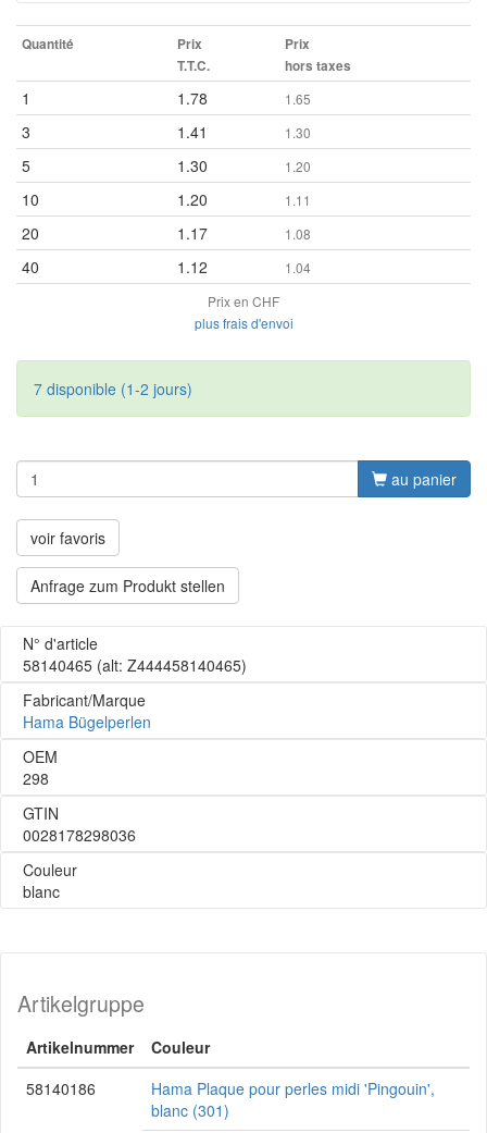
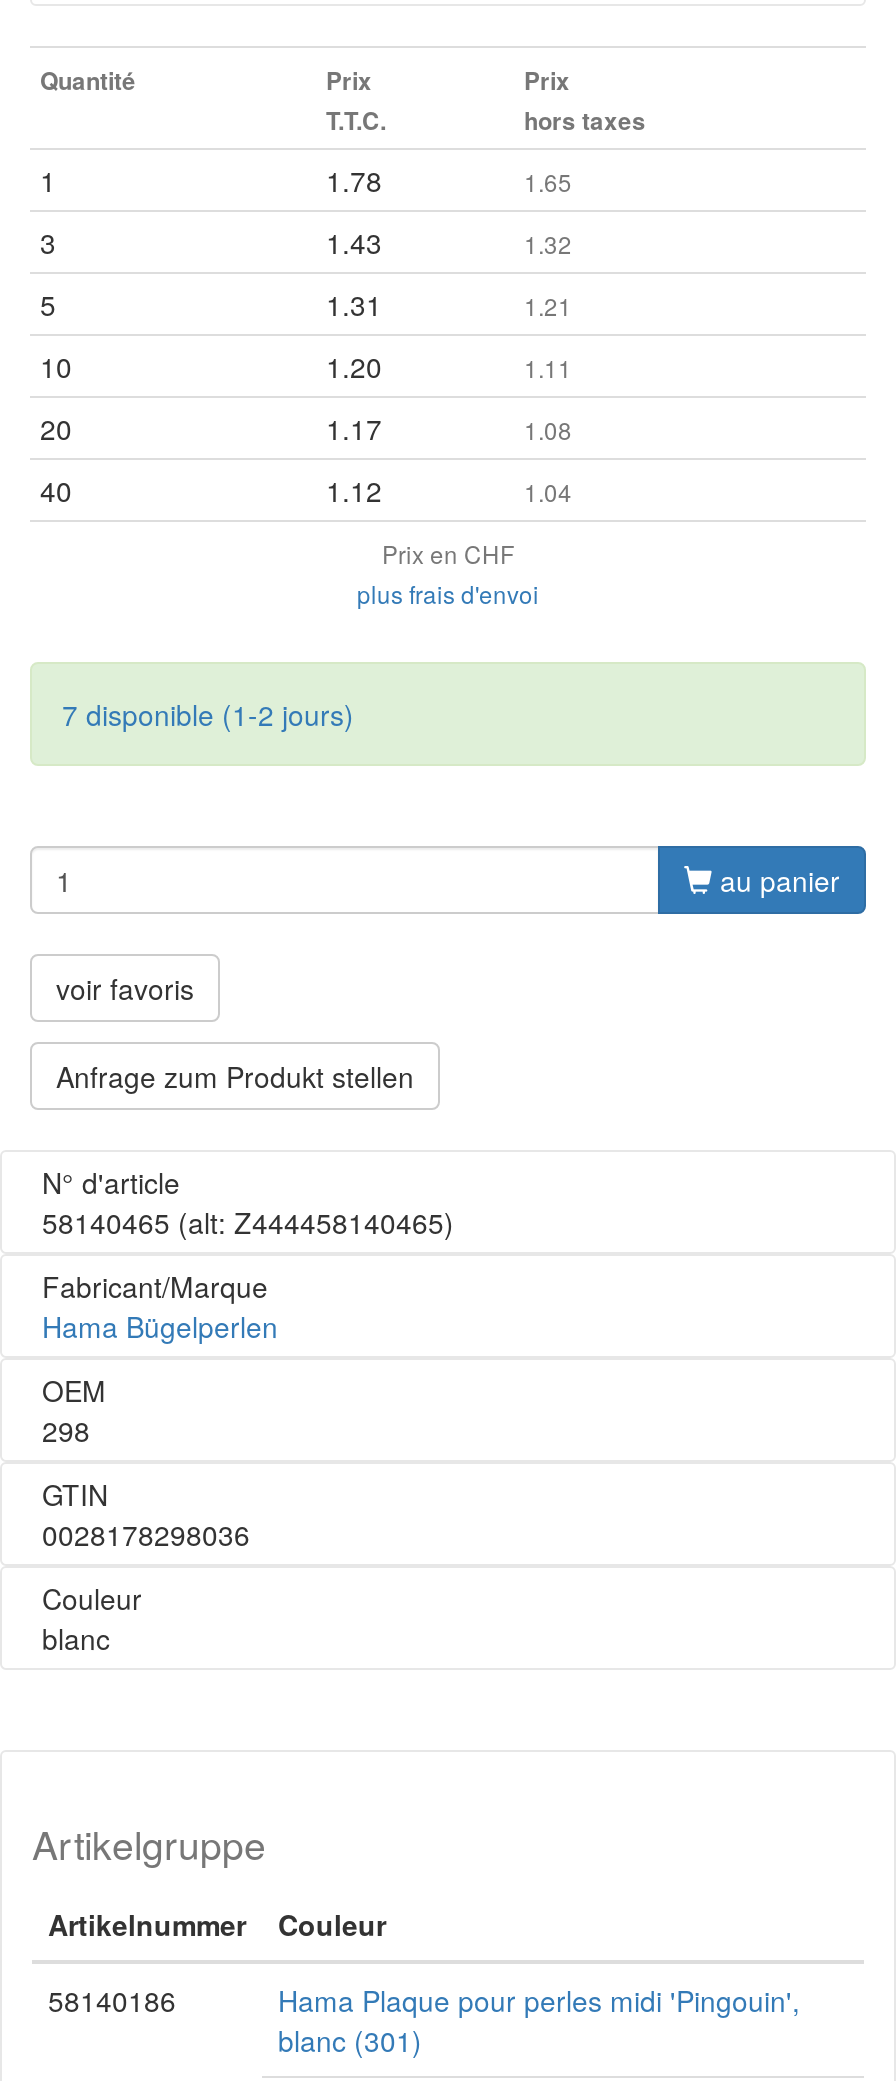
- 1.41
+ 1.43

- 1.30
+ 1.32

- 1.30
+ 1.31

- 1.20
+ 1.21
